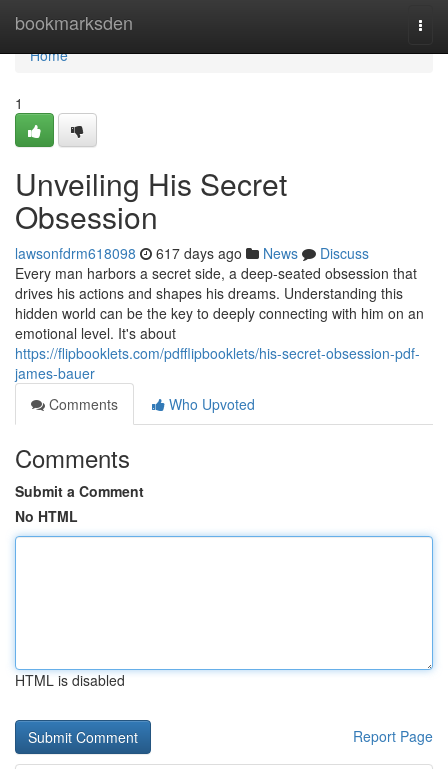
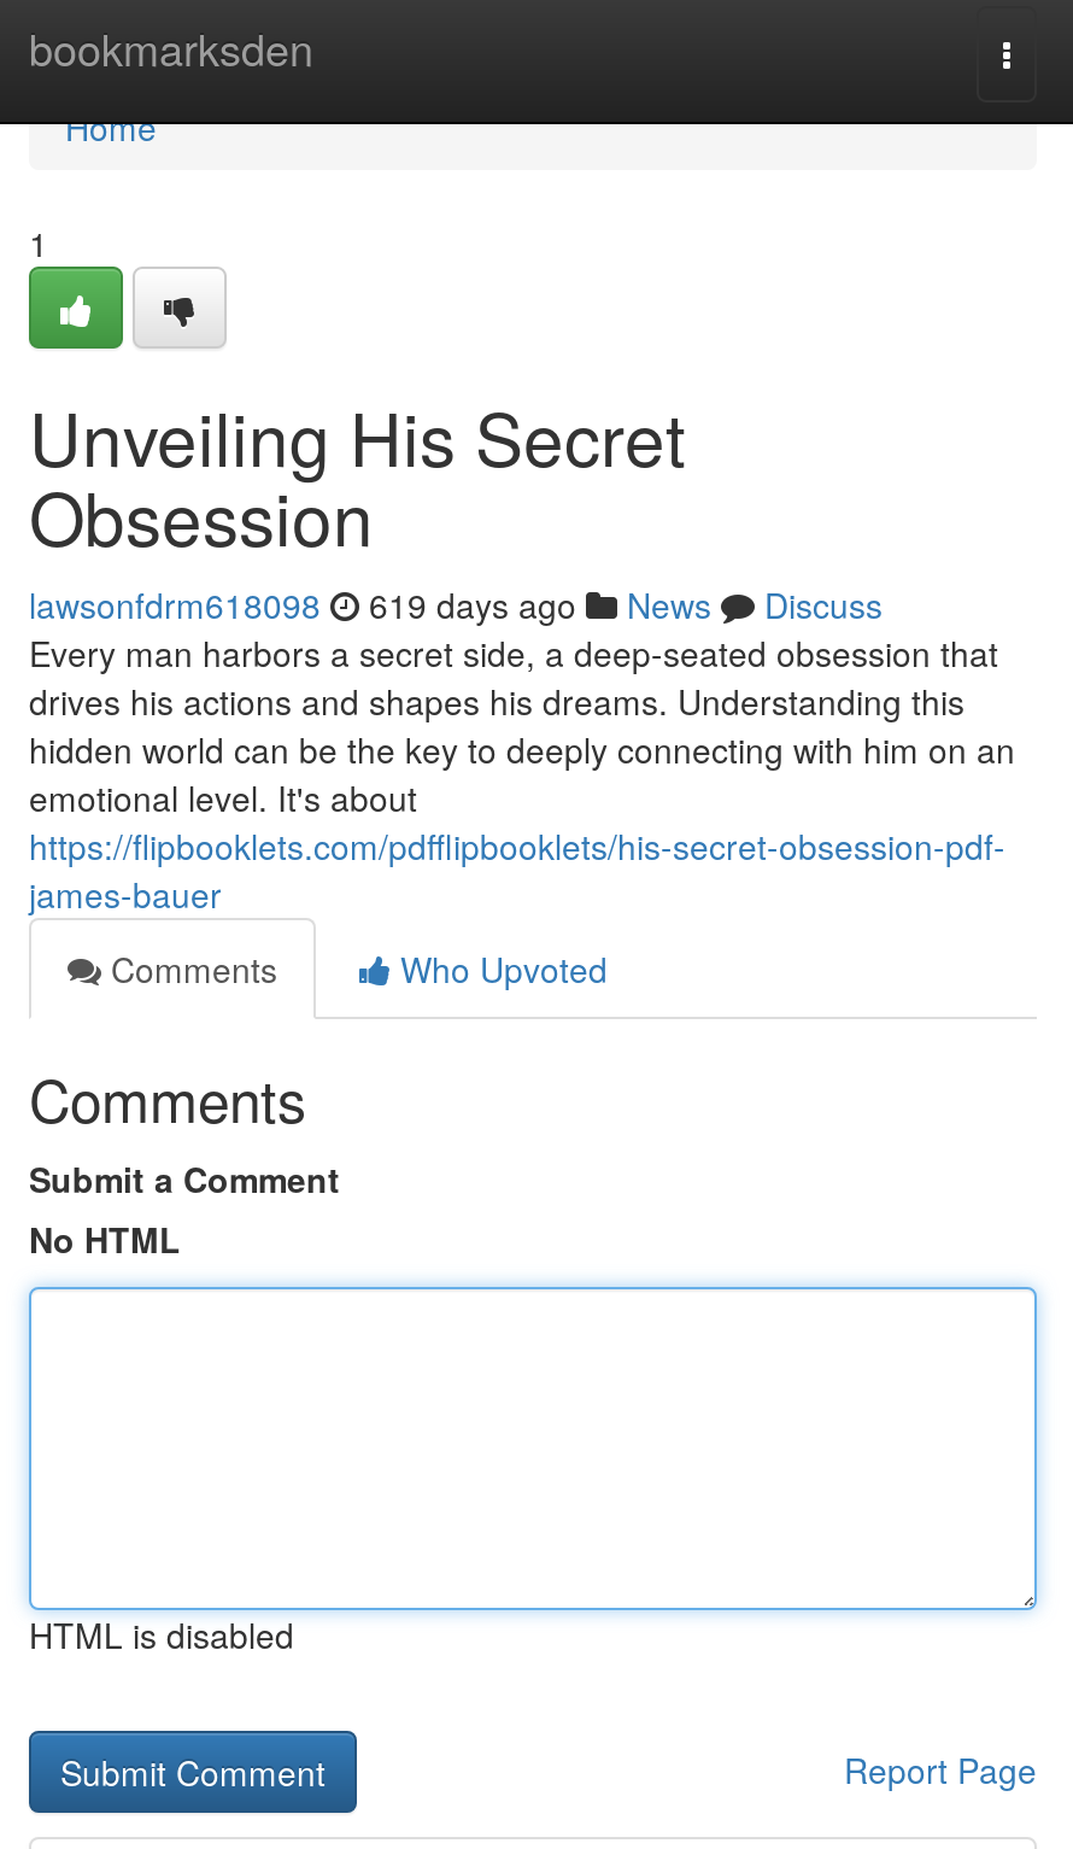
- lawsonfdrm618098 617 days ago News Discuss
+ lawsonfdrm618098 619 days ago News Discuss
